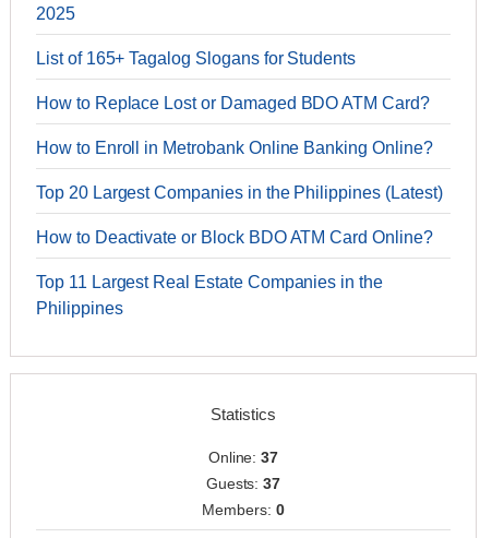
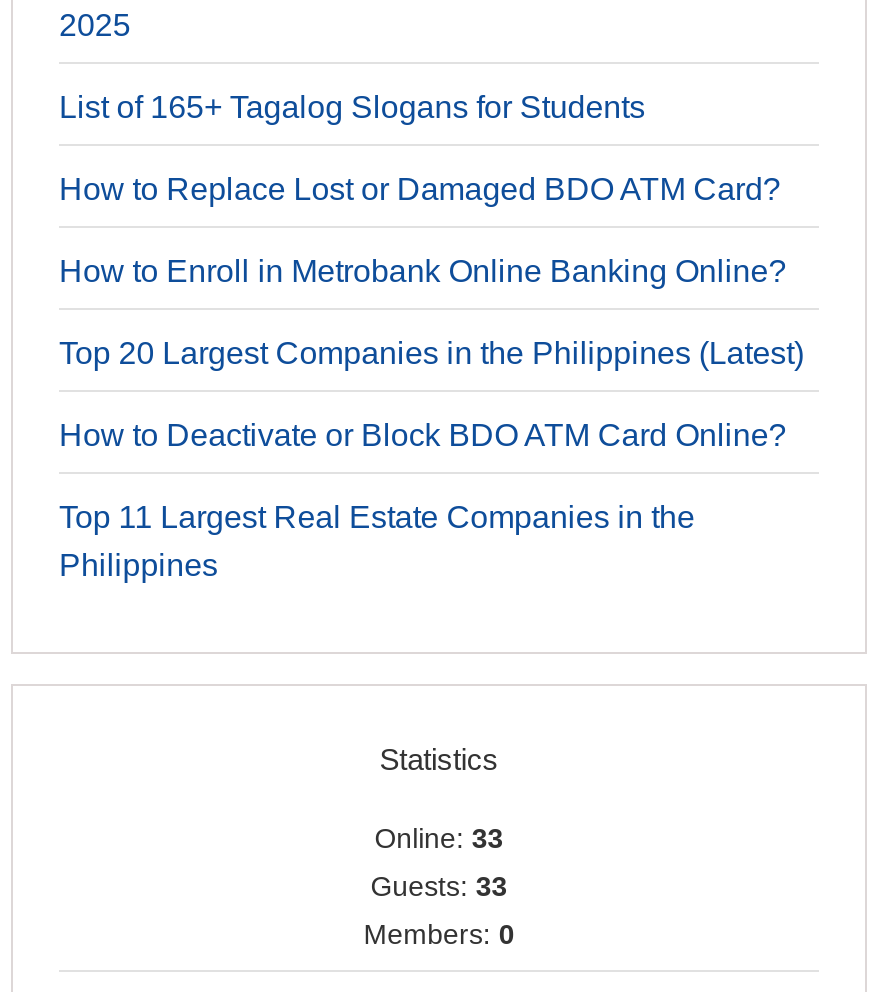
- Online: 37
+ Online: 33

- Guests: 37
+ Guests: 33
